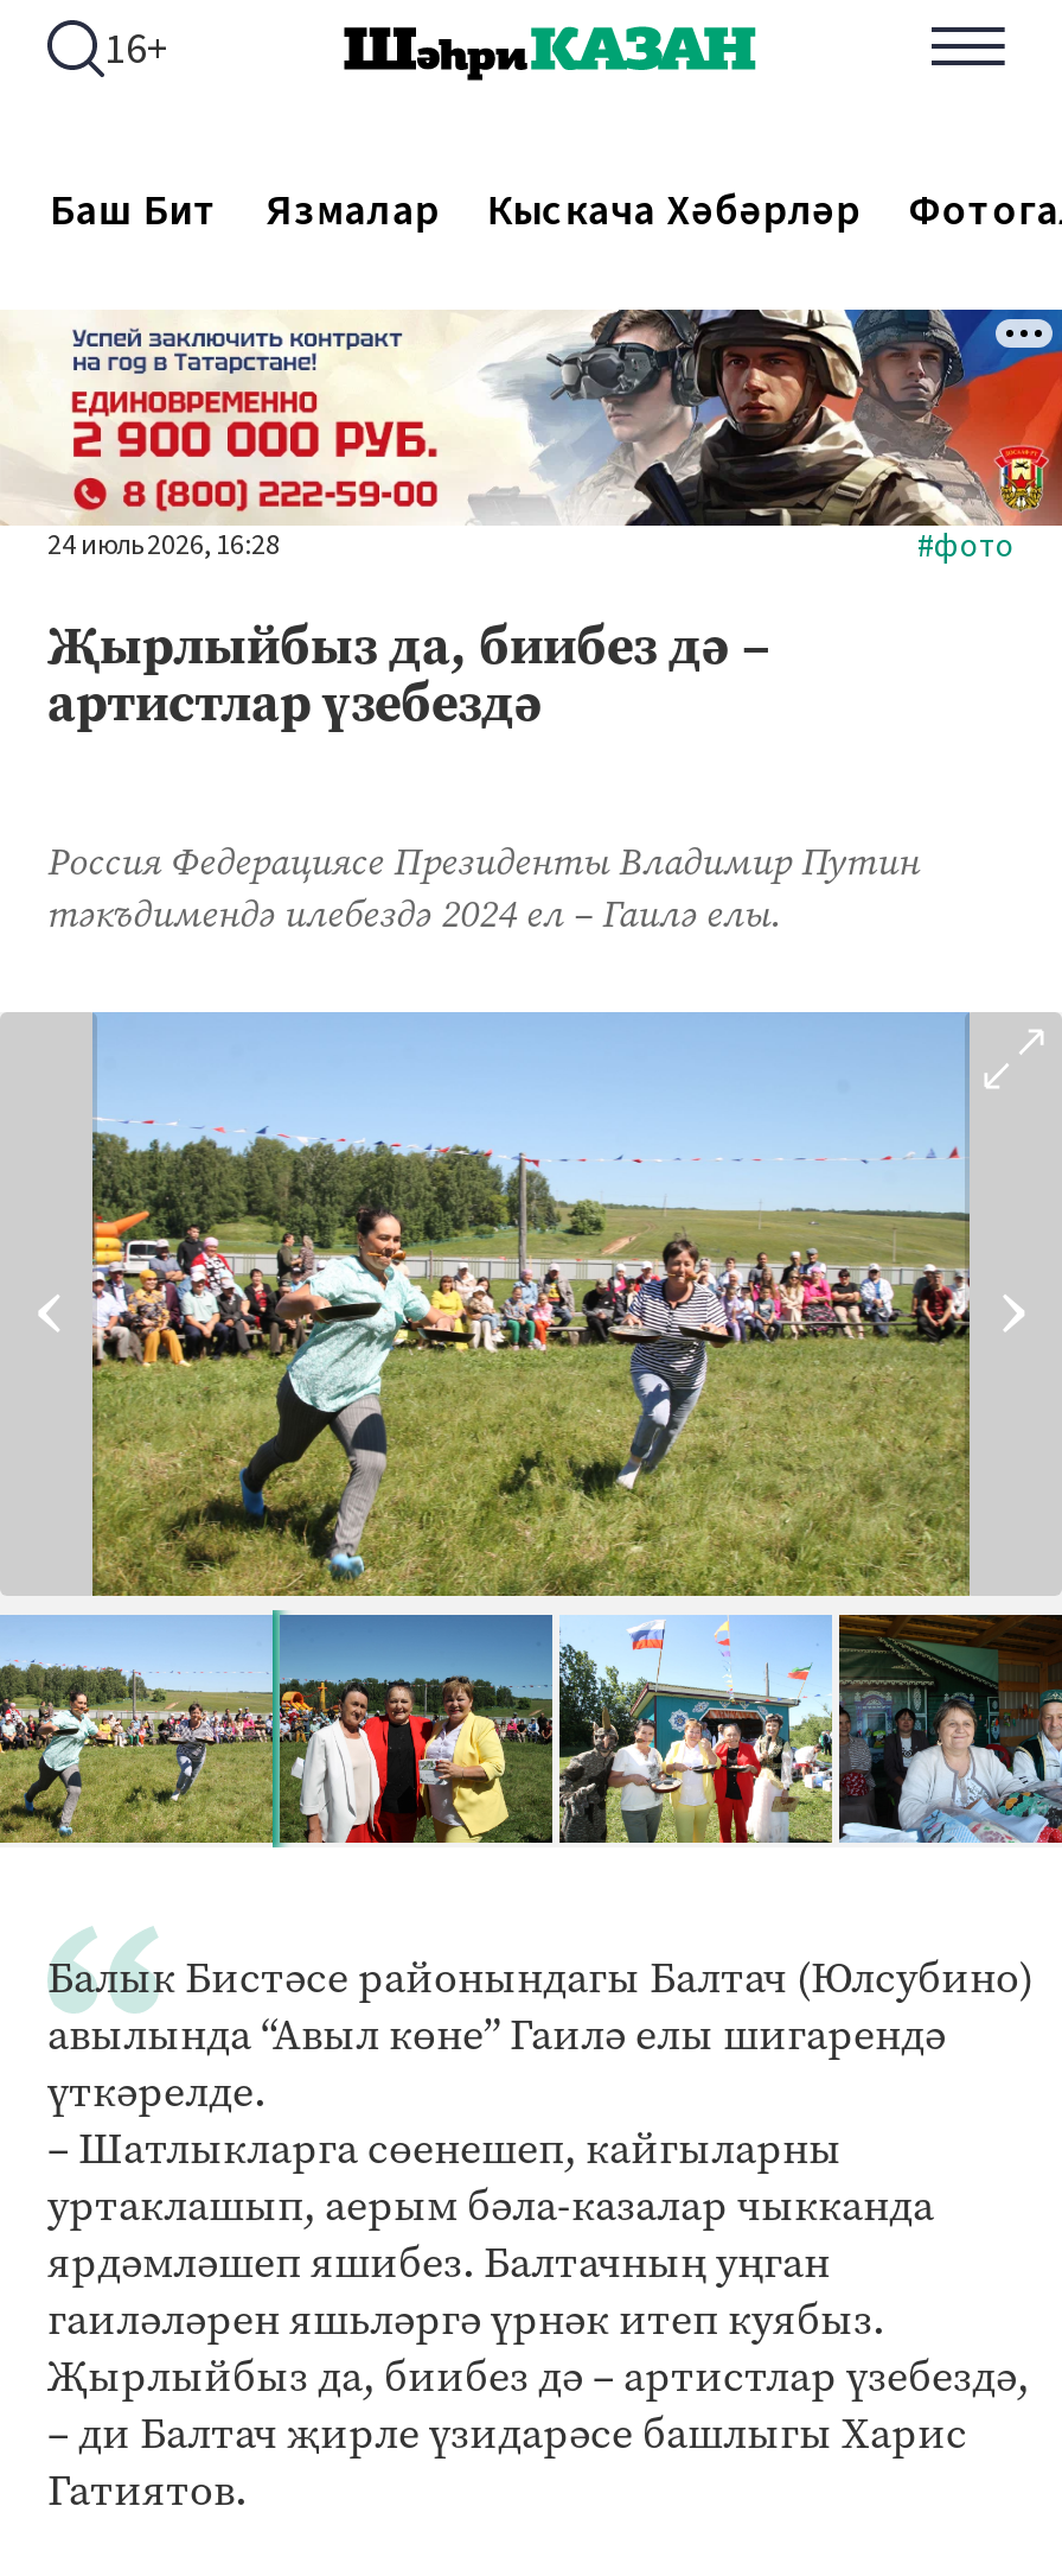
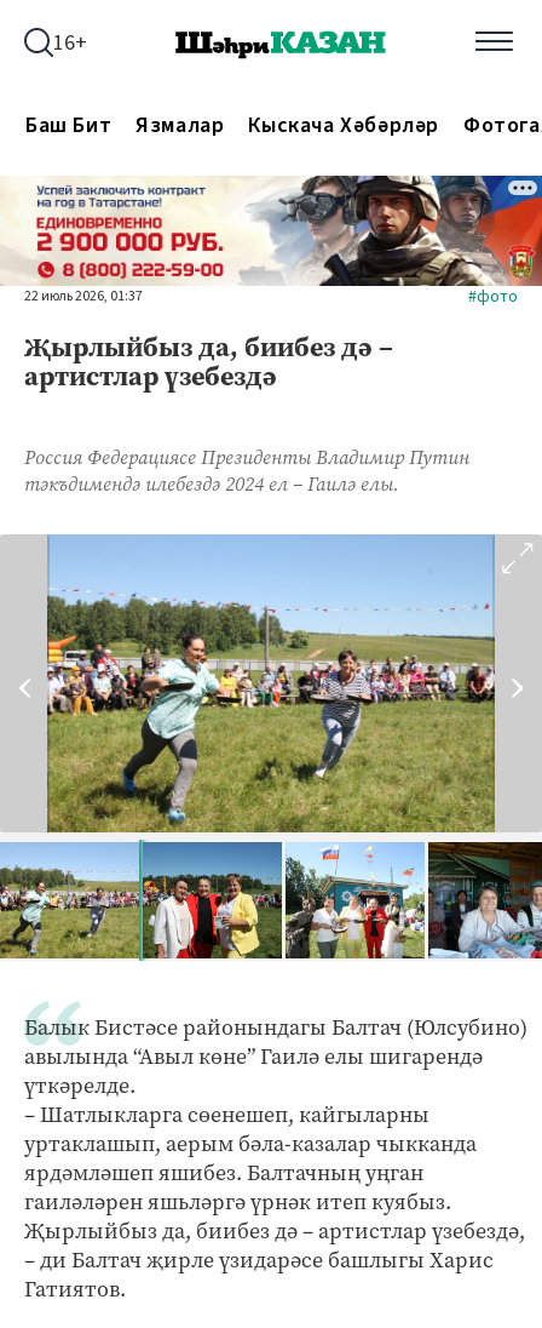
- 24 июль 2026, 16:28
+ 22 июль 2026, 01:37
